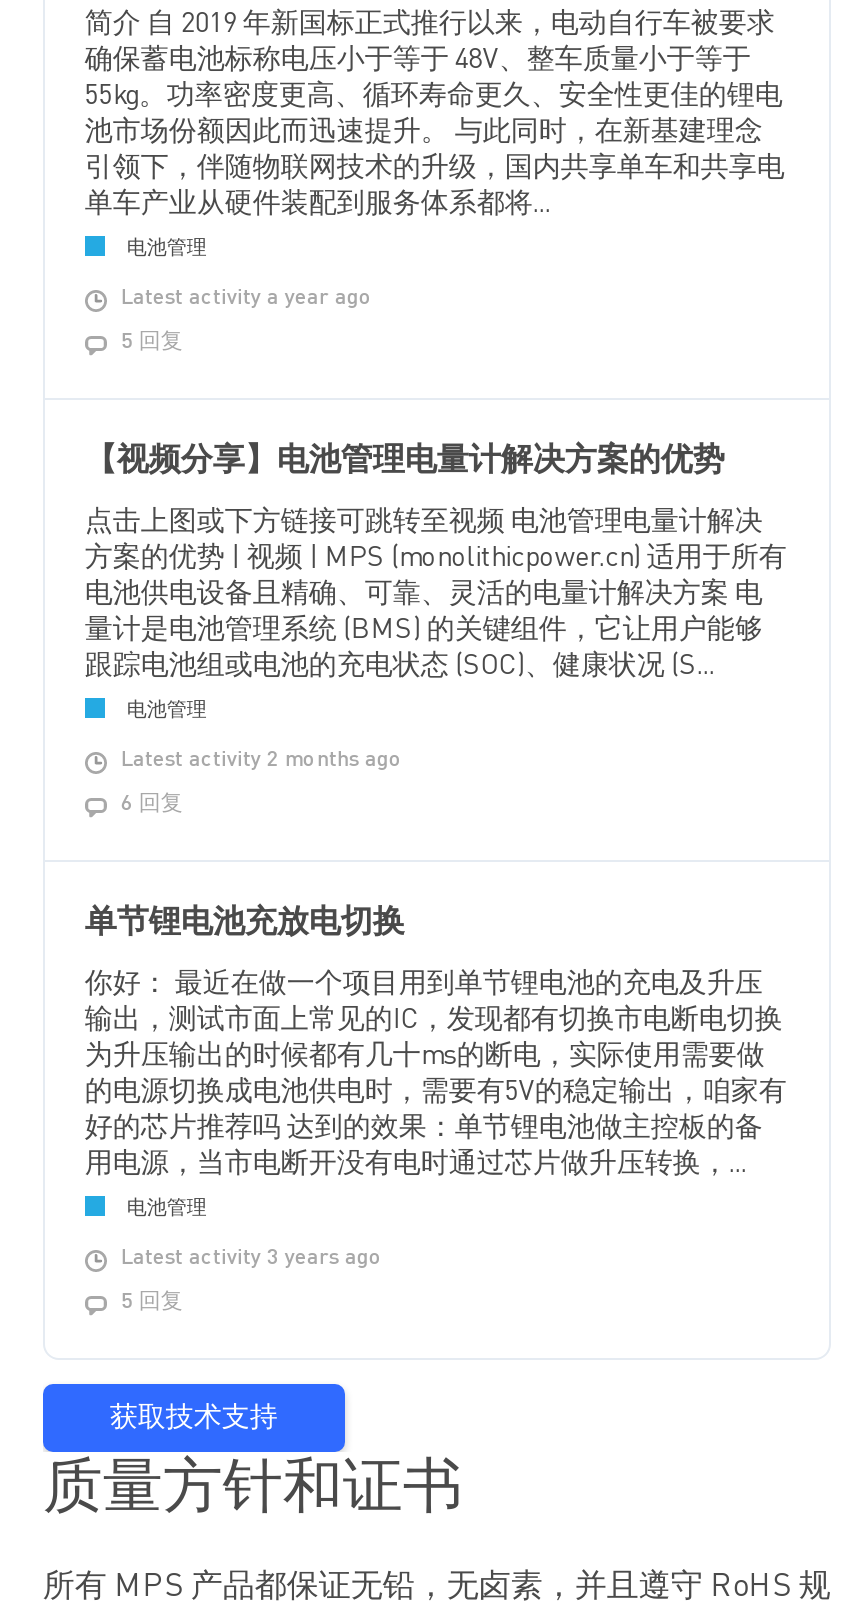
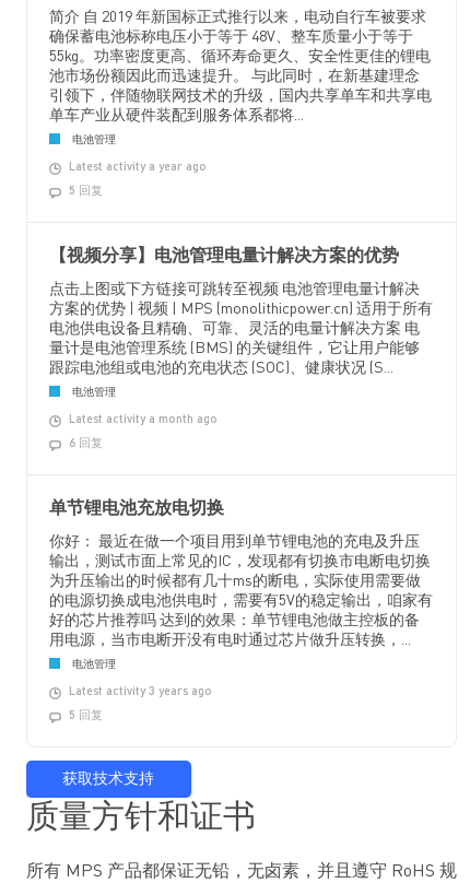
- Latest activity 2 months ago
+ Latest activity a month ago
